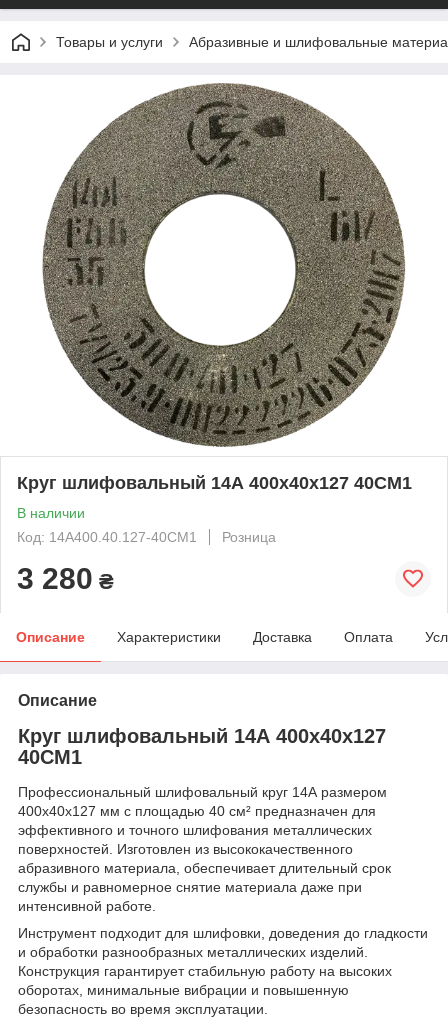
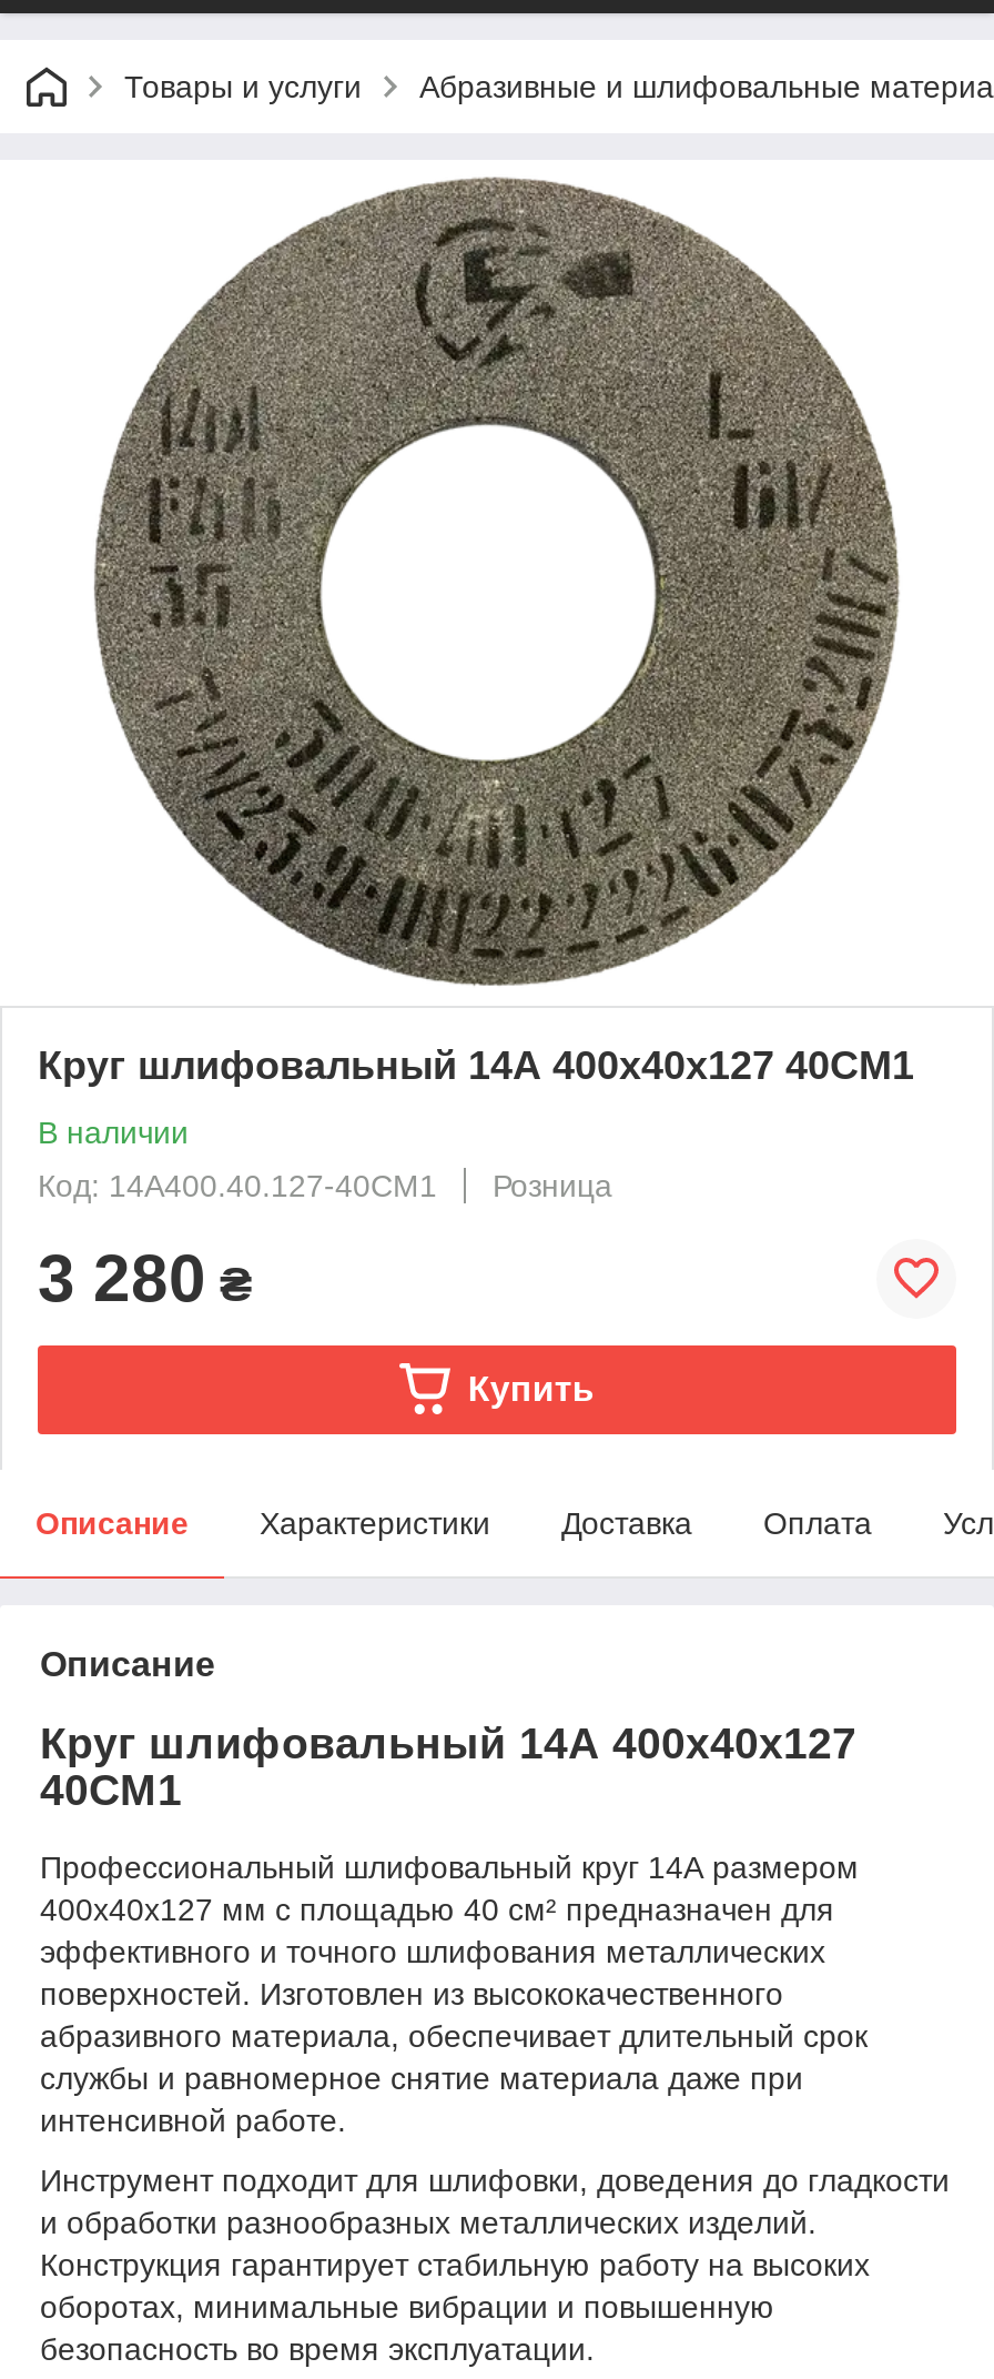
+ Купить
